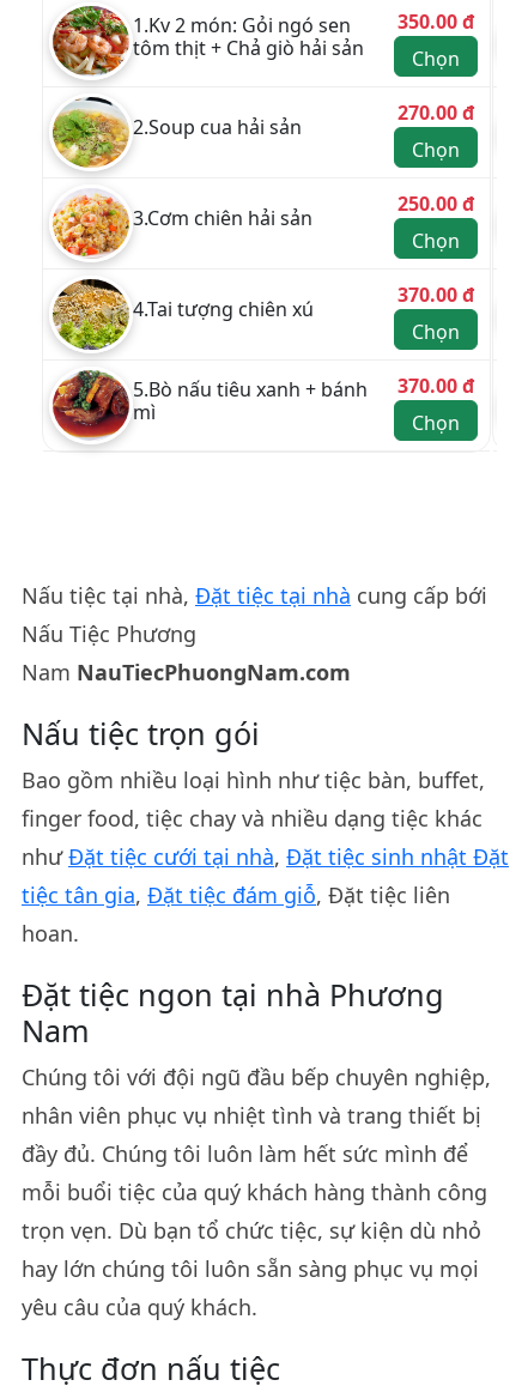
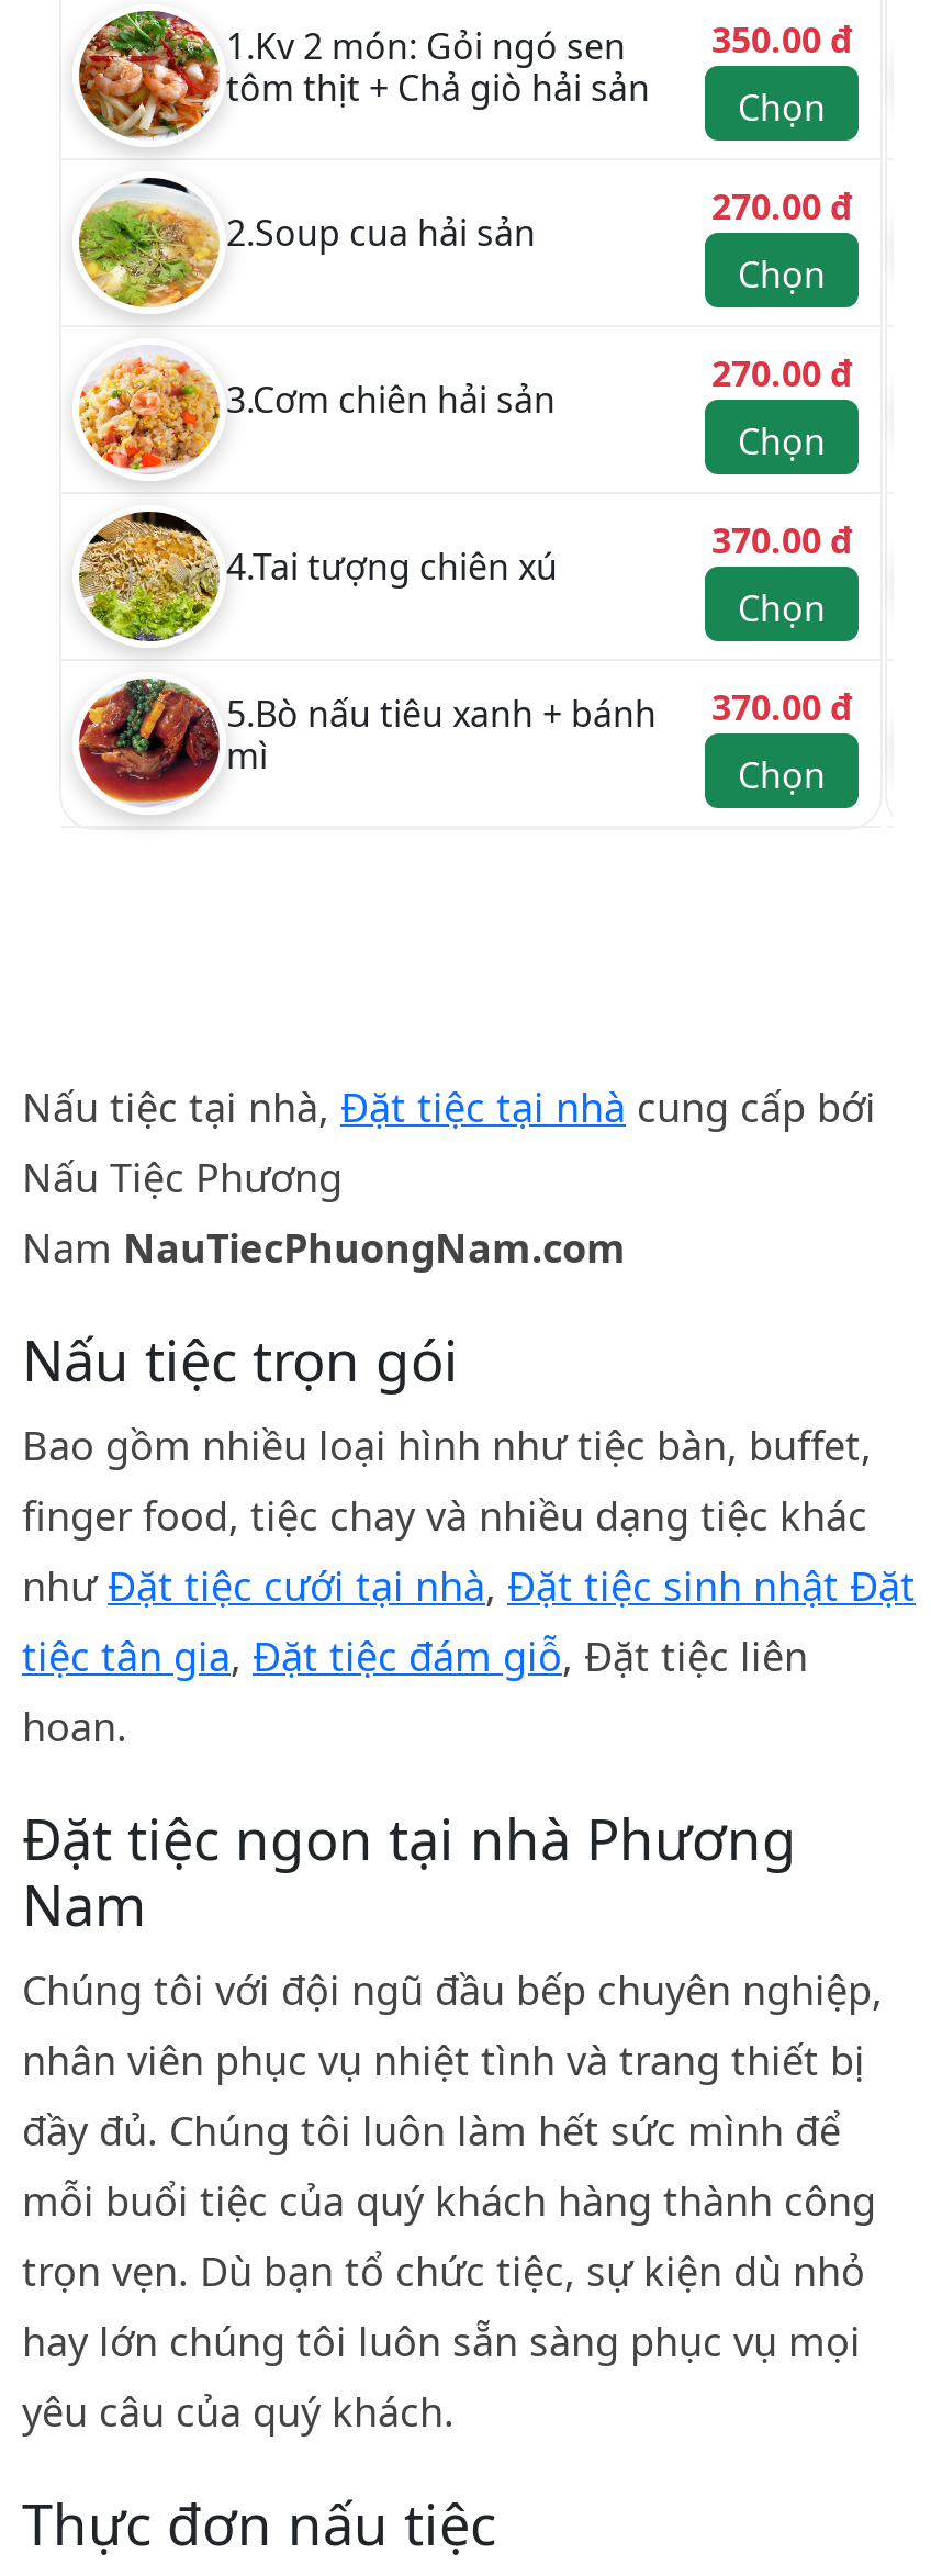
- 250.00 đ
+ 270.00 đ
